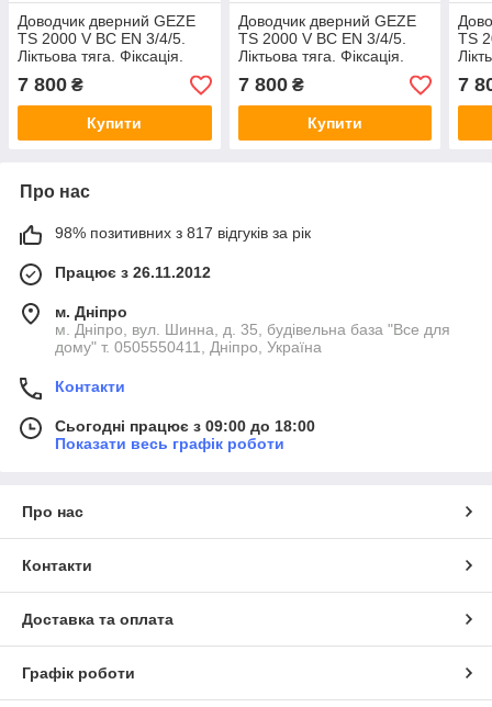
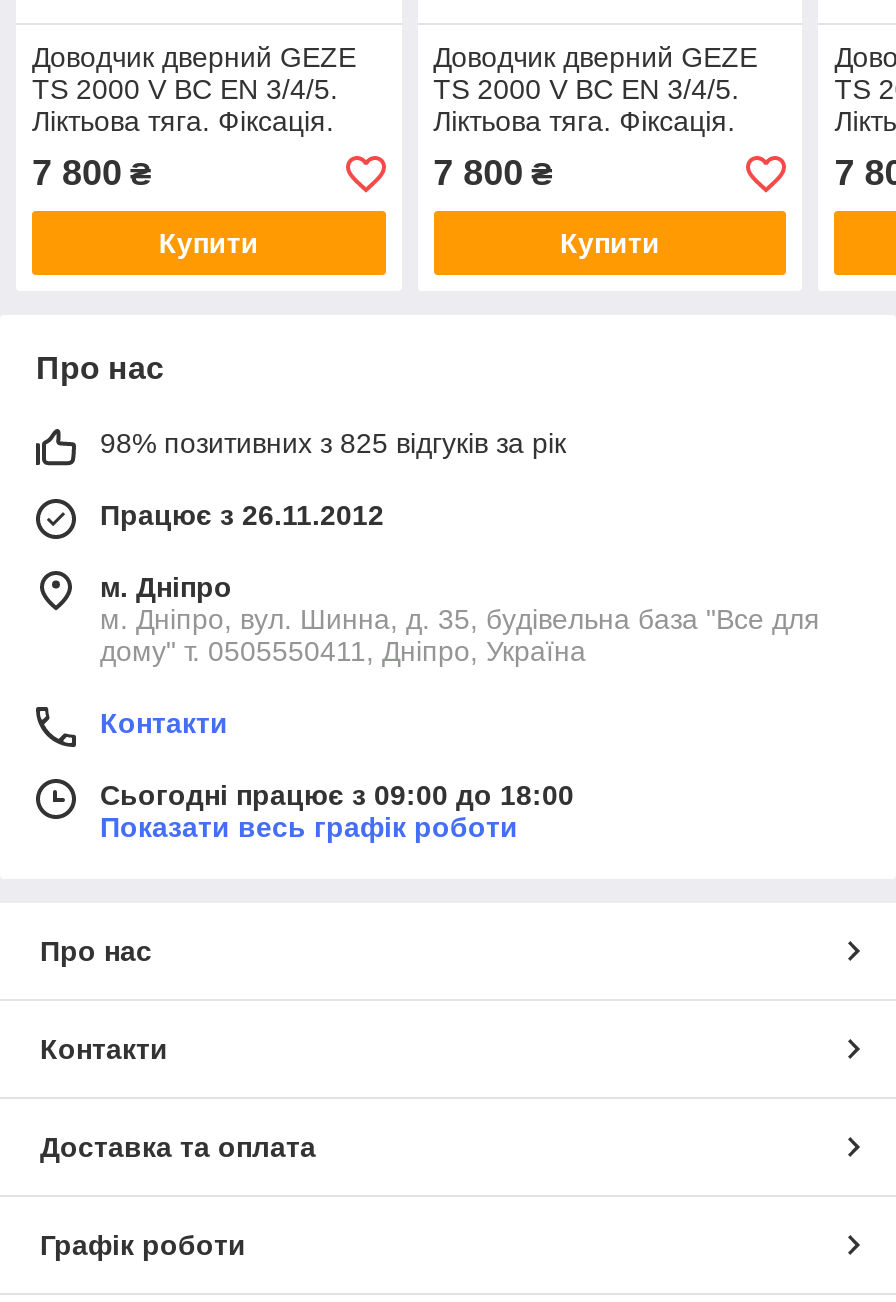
- 98% позитивних з 817 відгуків за рік
+ 98% позитивних з 825 відгуків за рік
